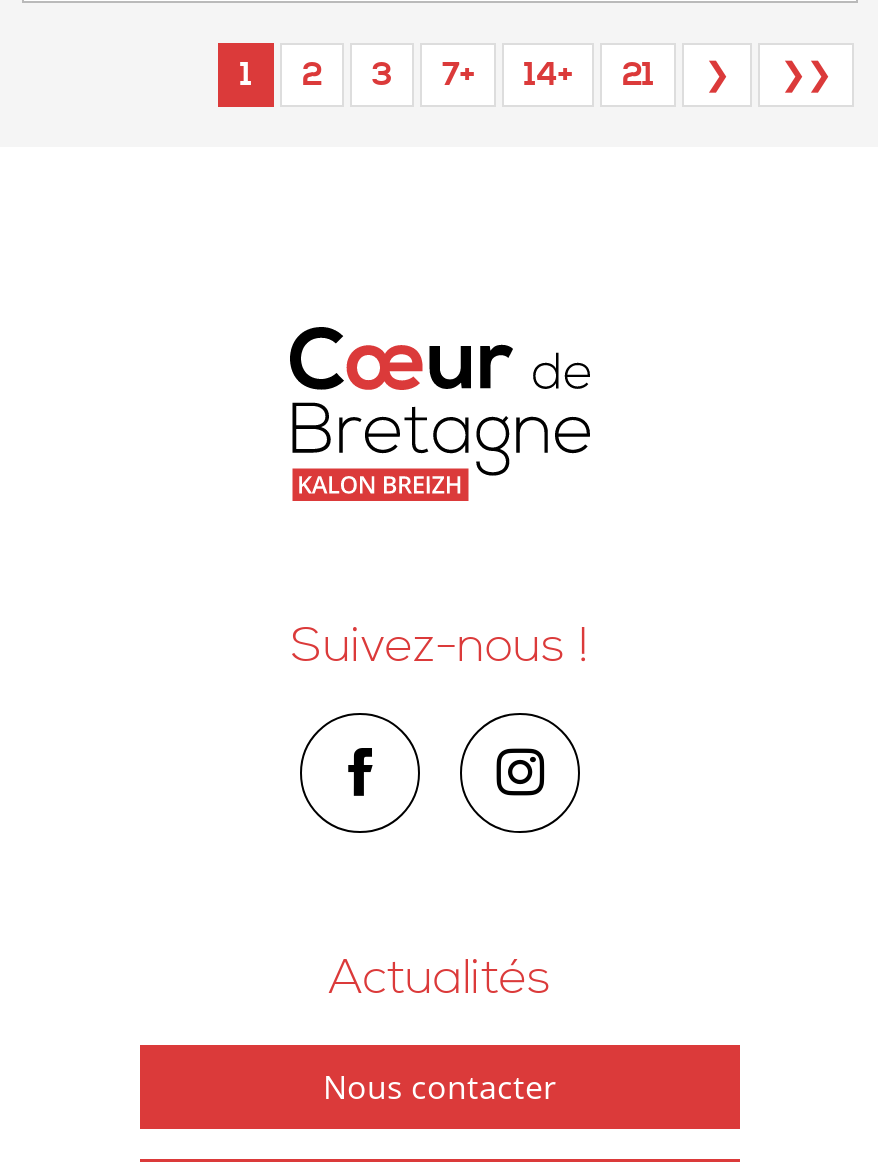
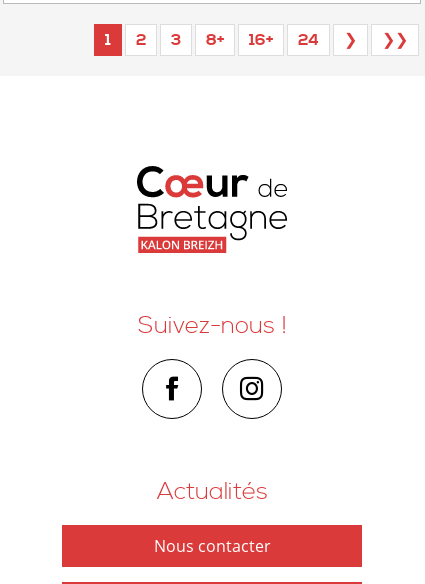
- 7+
+ 8+

- 14+
+ 16+

- 21
+ 24
